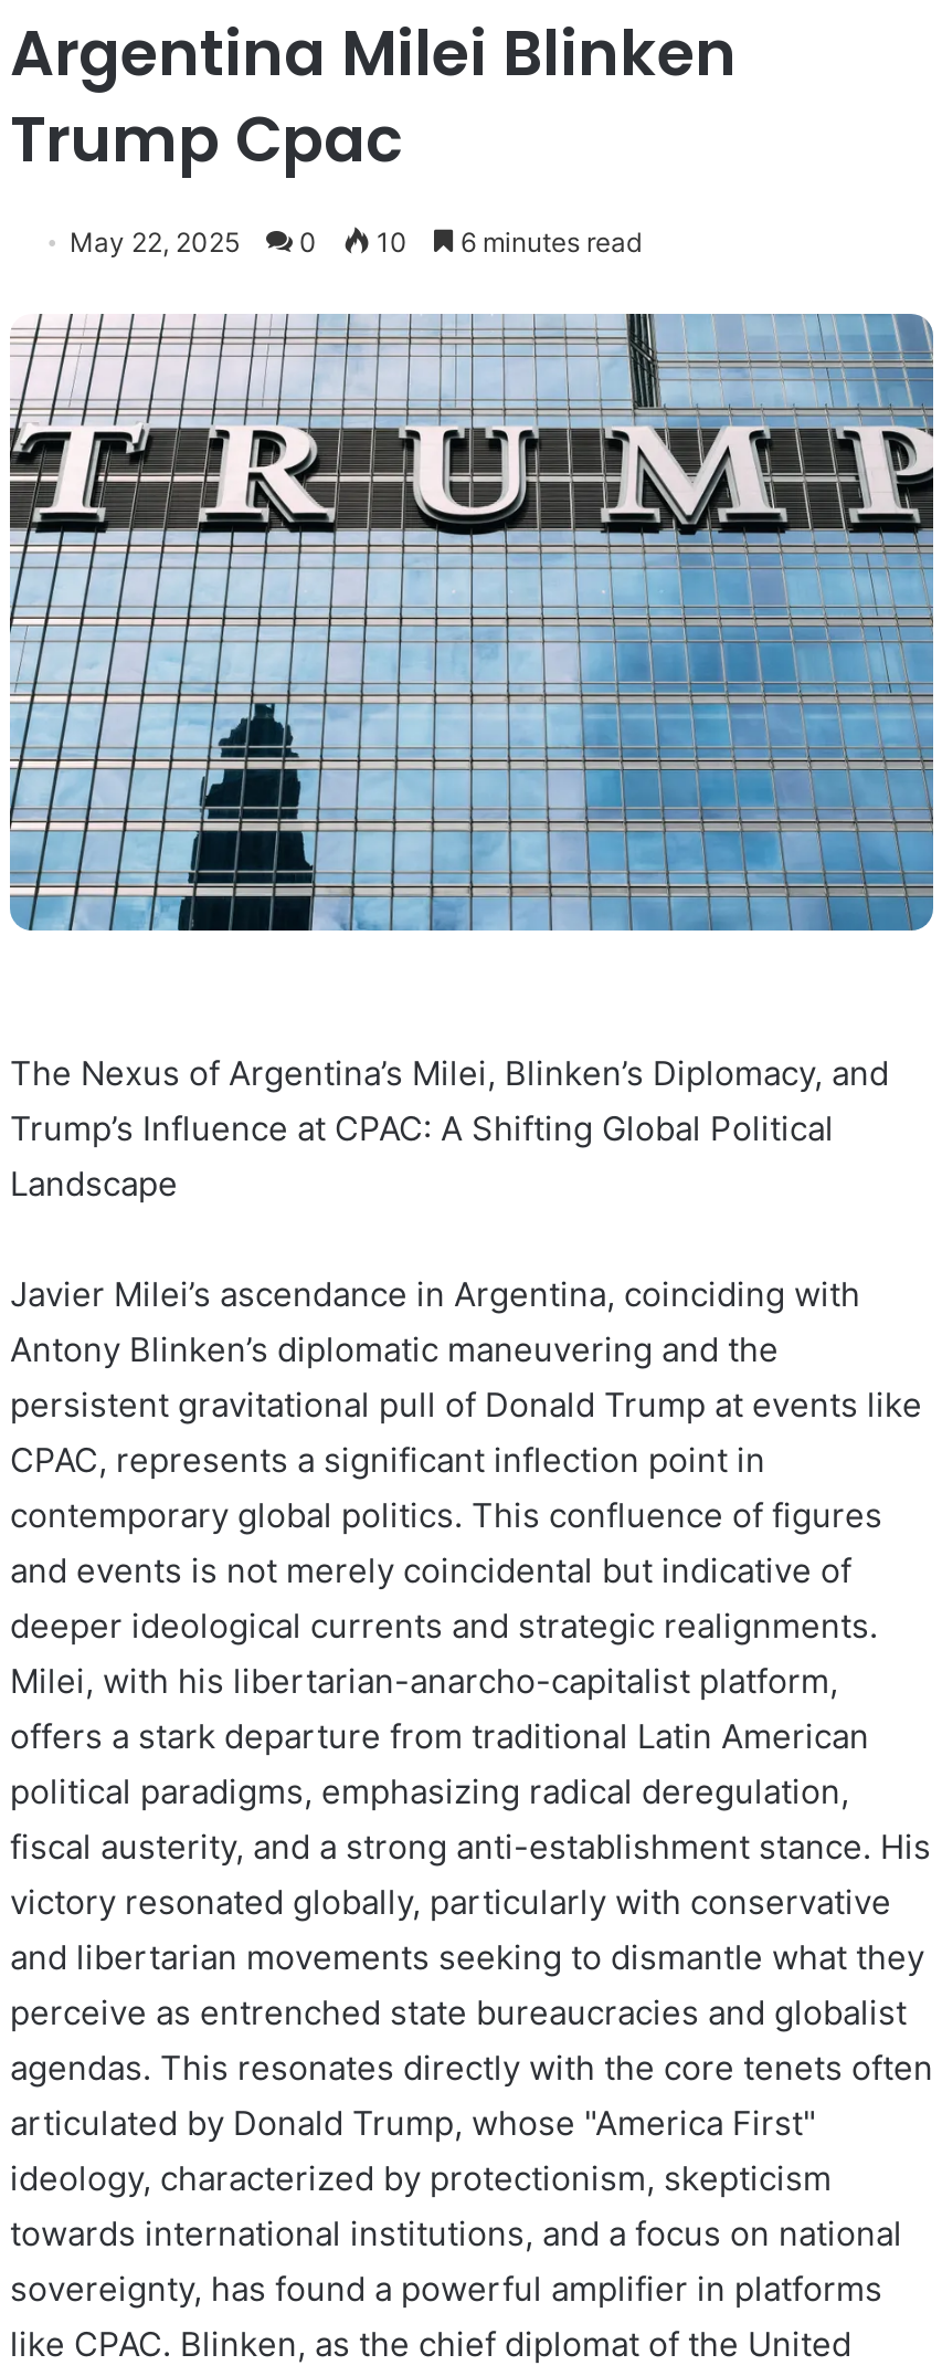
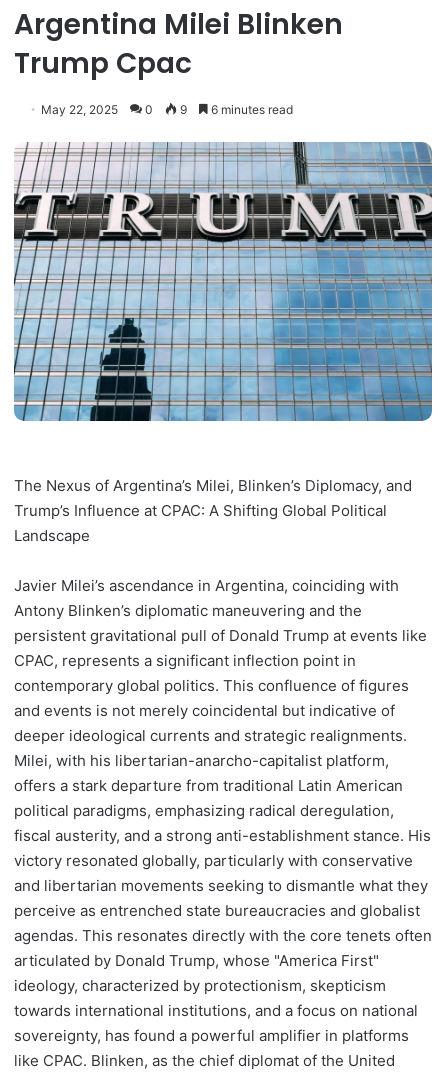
- May 22, 2025 0 10 6 minutes read
+ May 22, 2025 0 9 6 minutes read
